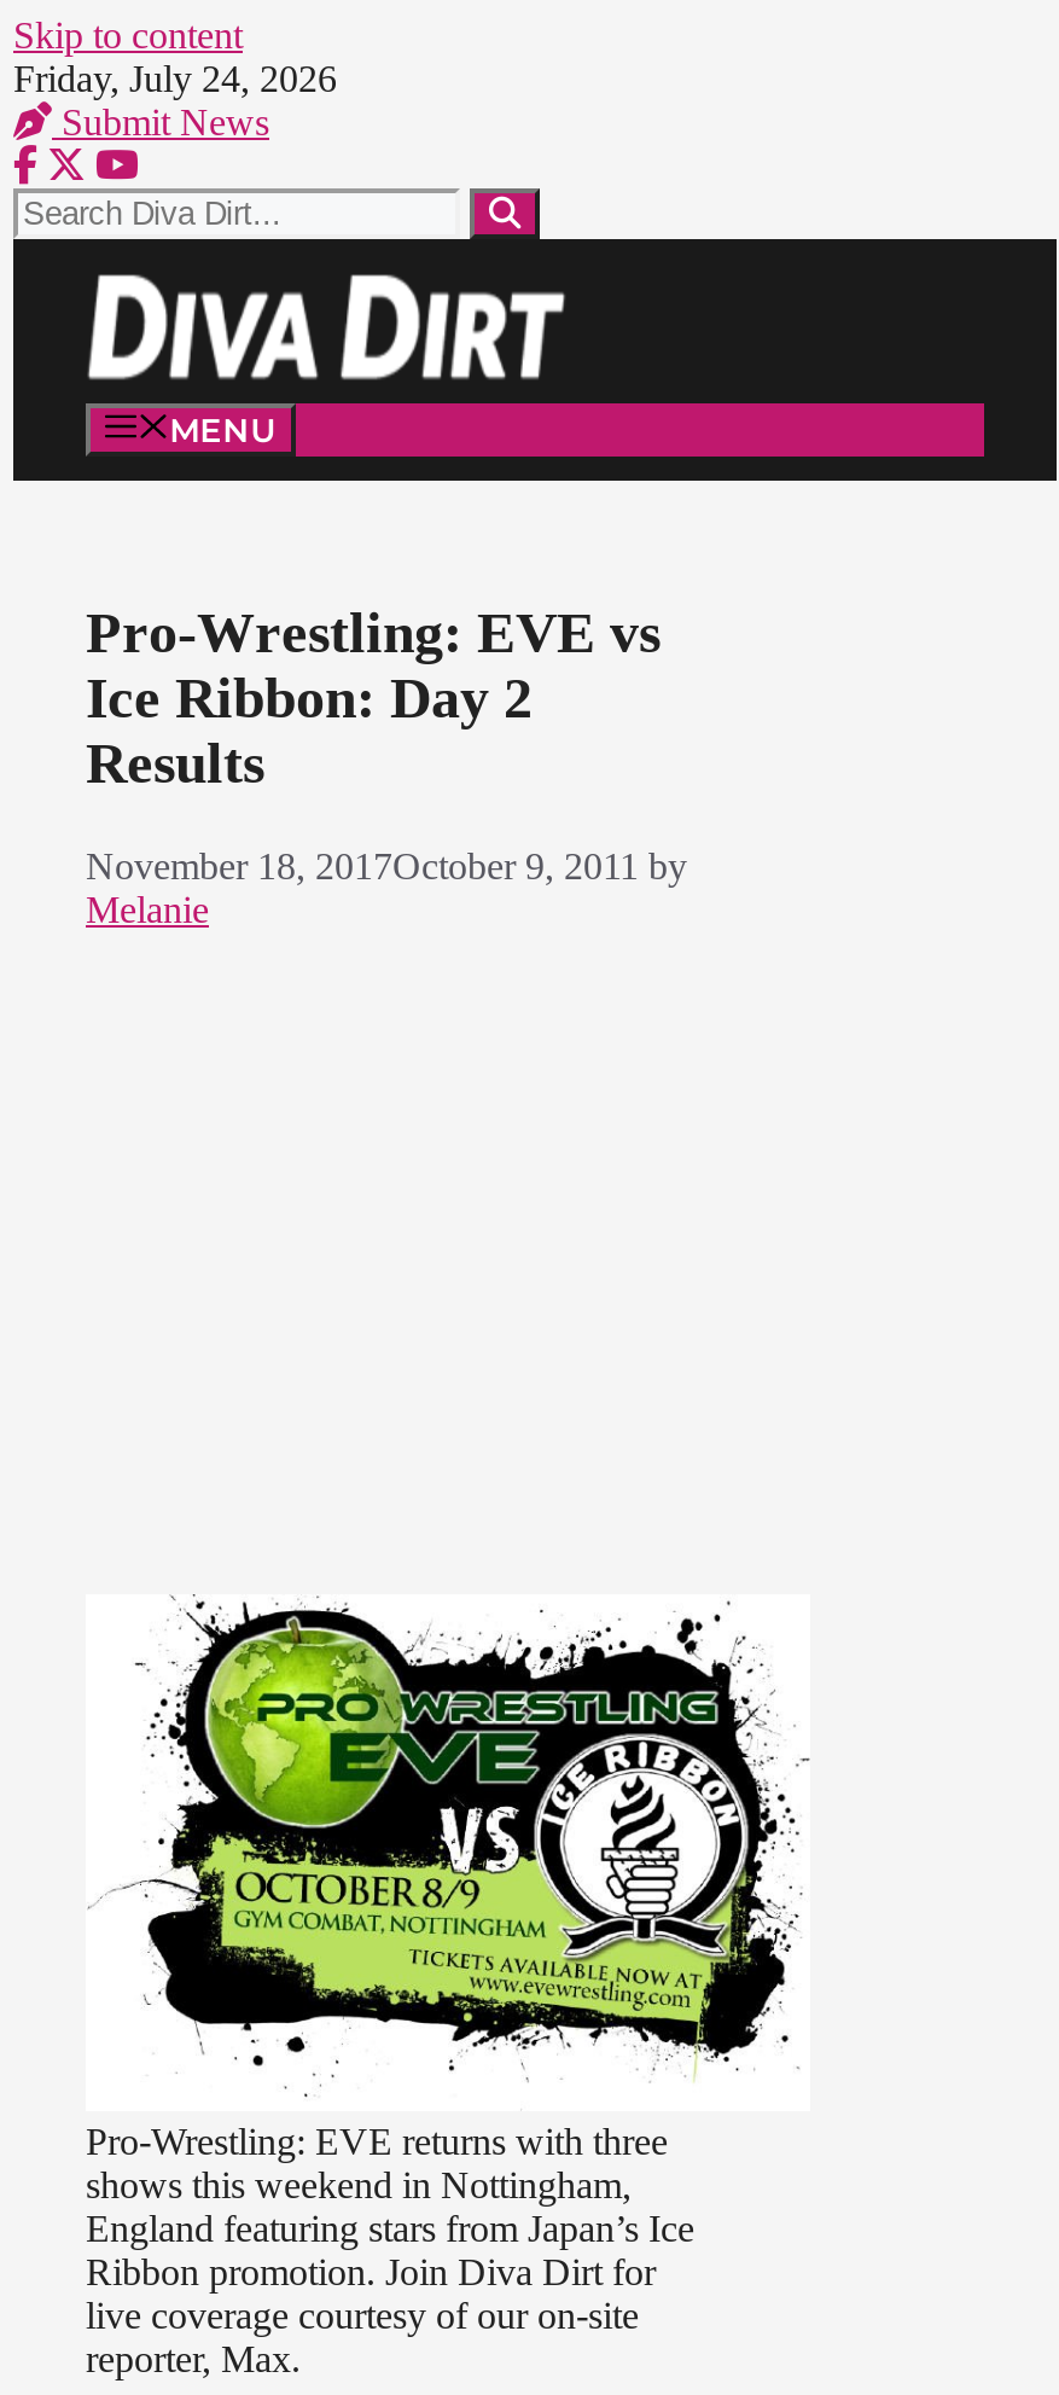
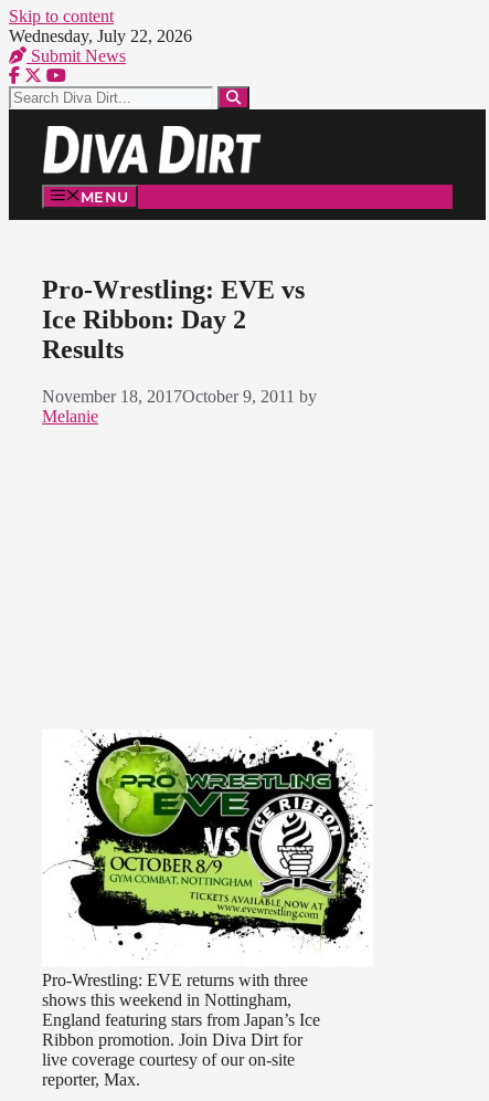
- Friday, July 24, 2026
+ Wednesday, July 22, 2026
